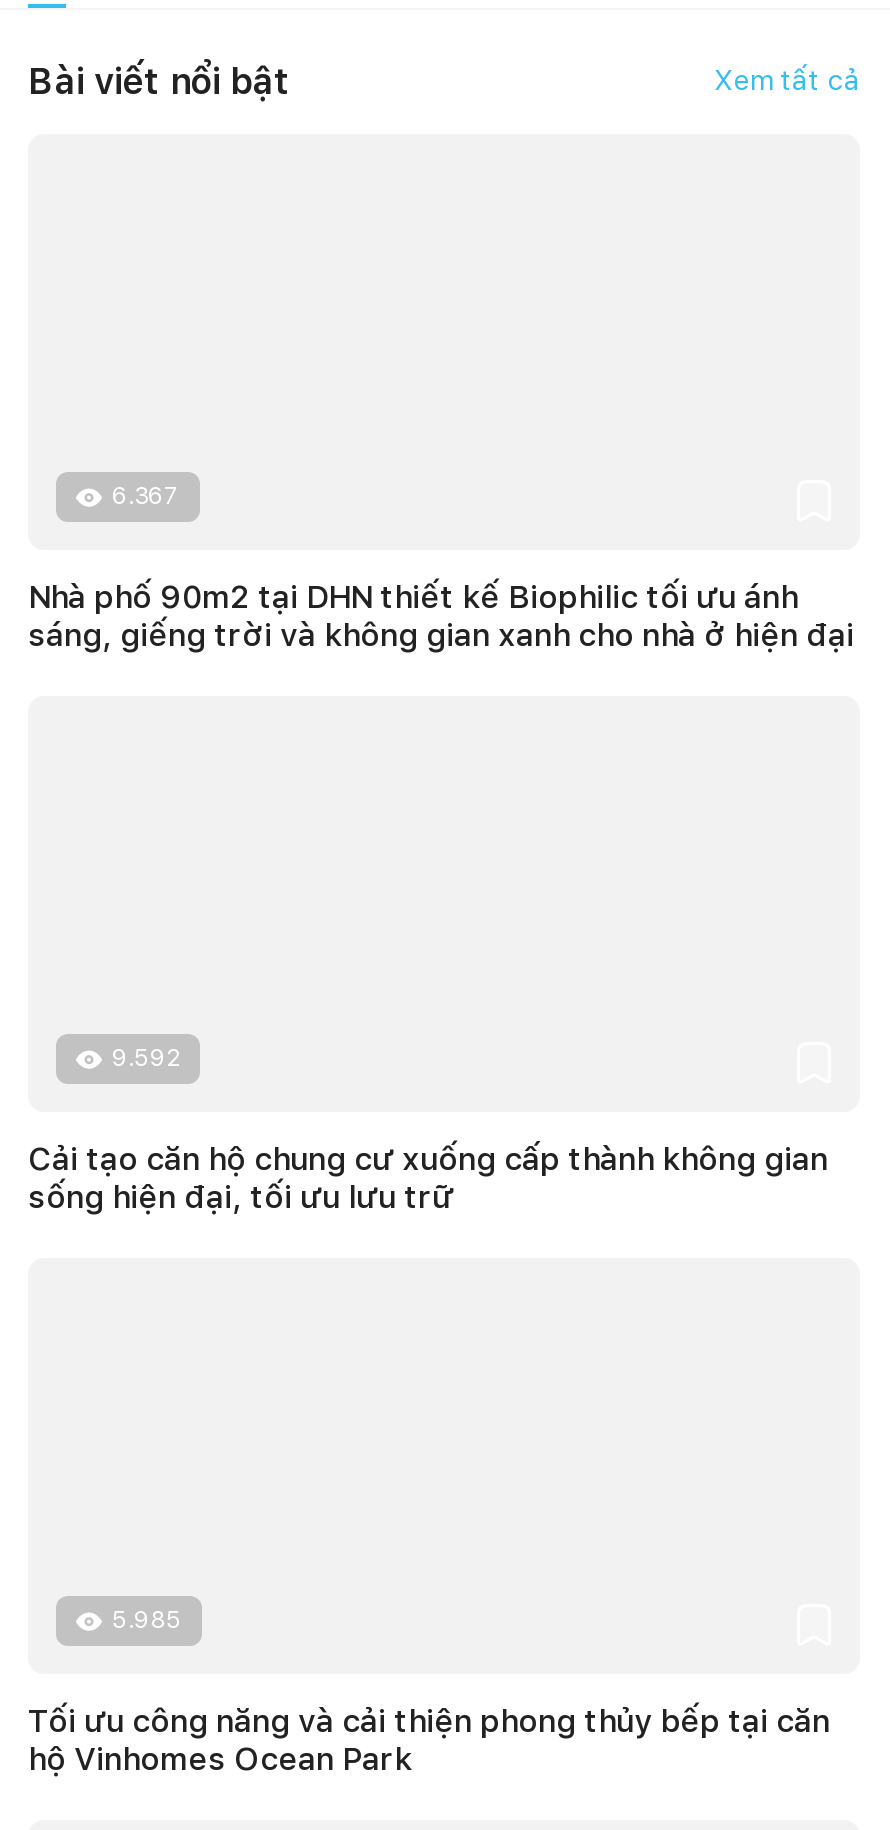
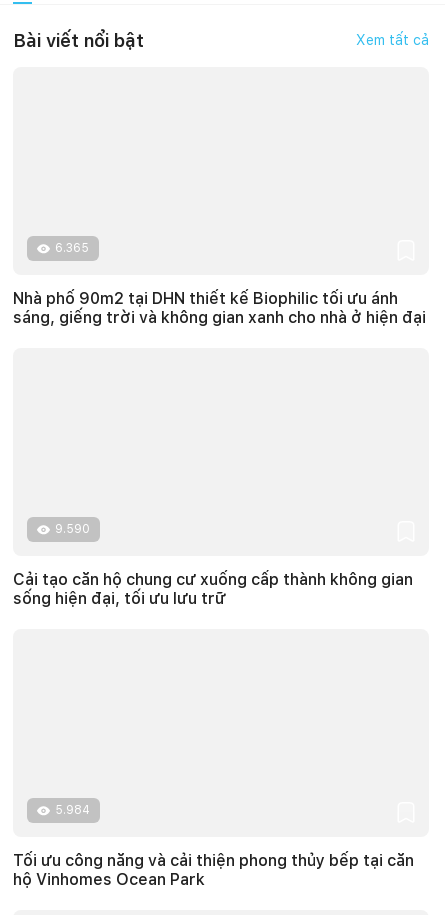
- 6.367
+ 6.365

- 9.592
+ 9.590

- 5.985
+ 5.984
